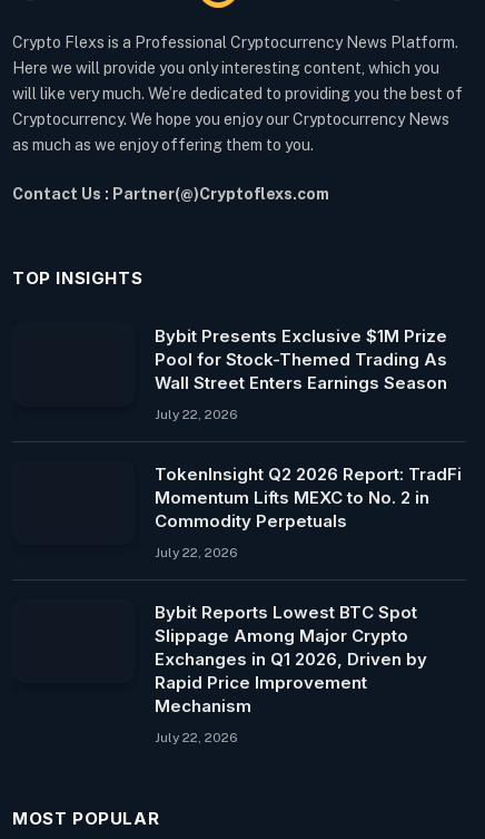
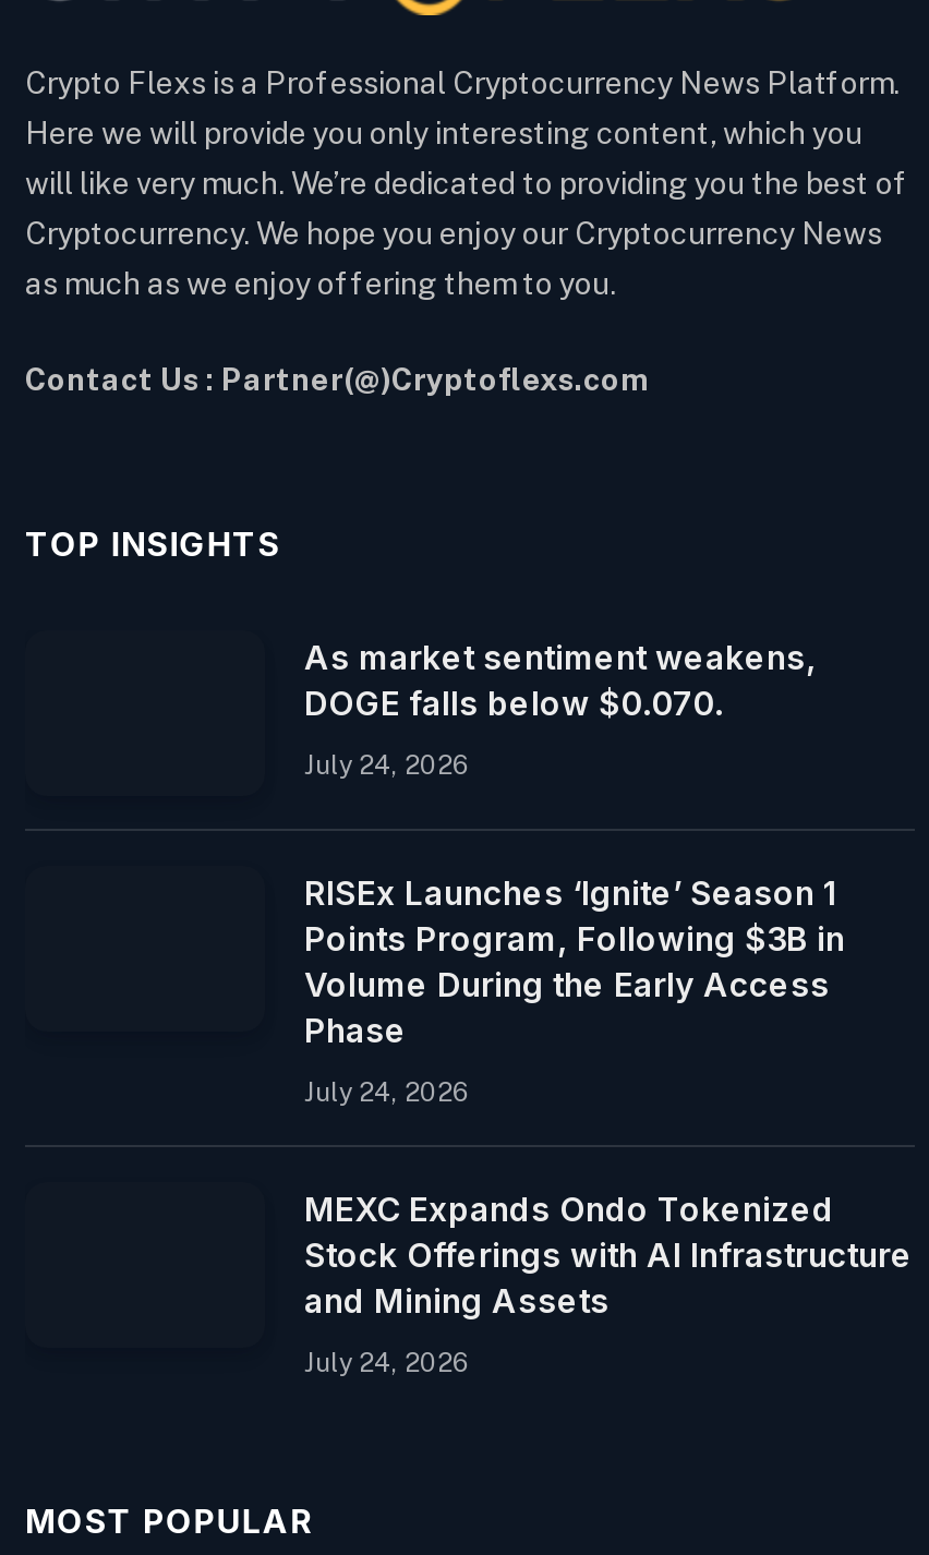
- Bybit Presents Exclusive $1M Prize
- Pool for Stock-Themed Trading As
- Wall Street Enters Earnings Season
+ As market sentiment weakens,
+ DOGE falls below $0.070.

- July 22, 2026
+ July 24, 2026

- TokenInsight Q2 2026 Report: TradFi
- Momentum Lifts MEXC to No. 2 in
- Commodity Perpetuals
+ RISEx Launches ‘Ignite’ Season 1
+ Points Program, Following $3B in
+ Volume During the Early Access
+ Phase

- July 22, 2026
+ July 24, 2026

- Bybit Reports Lowest BTC Spot
- Slippage Among Major Crypto
- Exchanges in Q1 2026, Driven by
- Rapid Price Improvement
- Mechanism
+ MEXC Expands Ondo Tokenized
+ Stock Offerings with AI Infrastructure
+ and Mining Assets

- July 22, 2026
+ July 24, 2026
